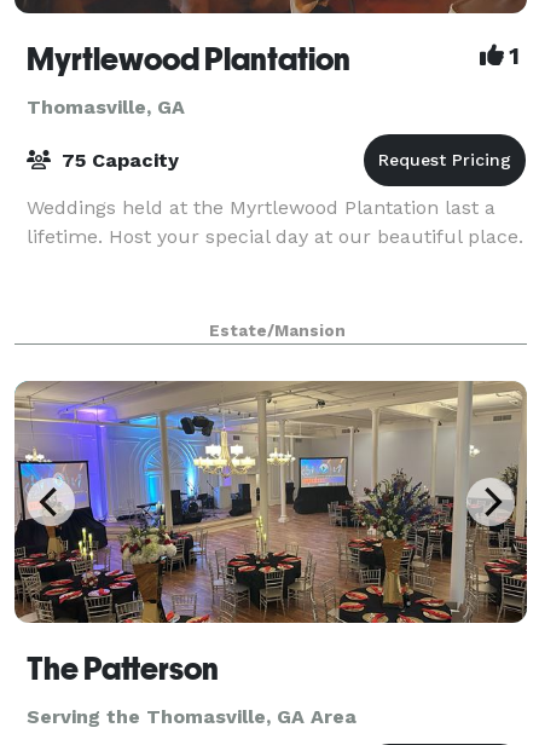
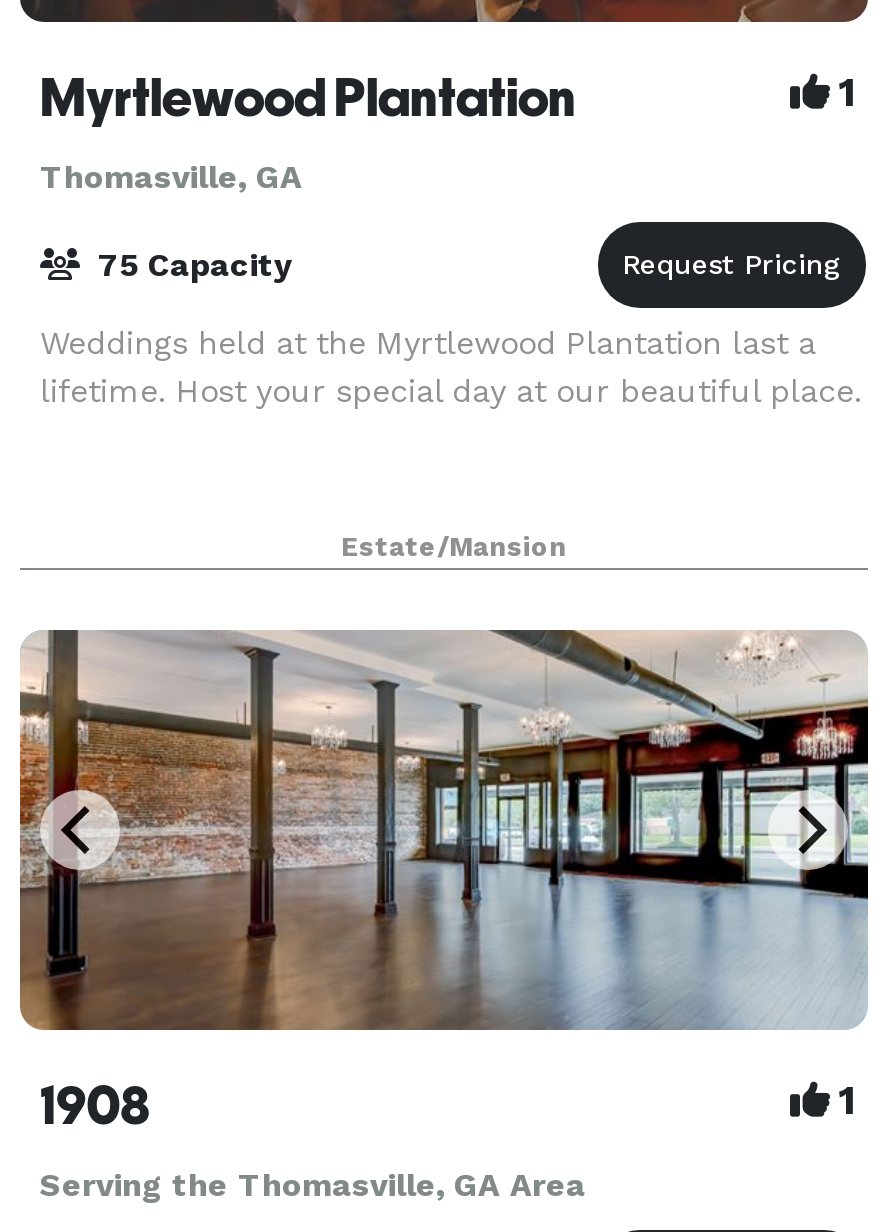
- [image]
- The Patterson
+ [image]
+ 1908
+ 1
